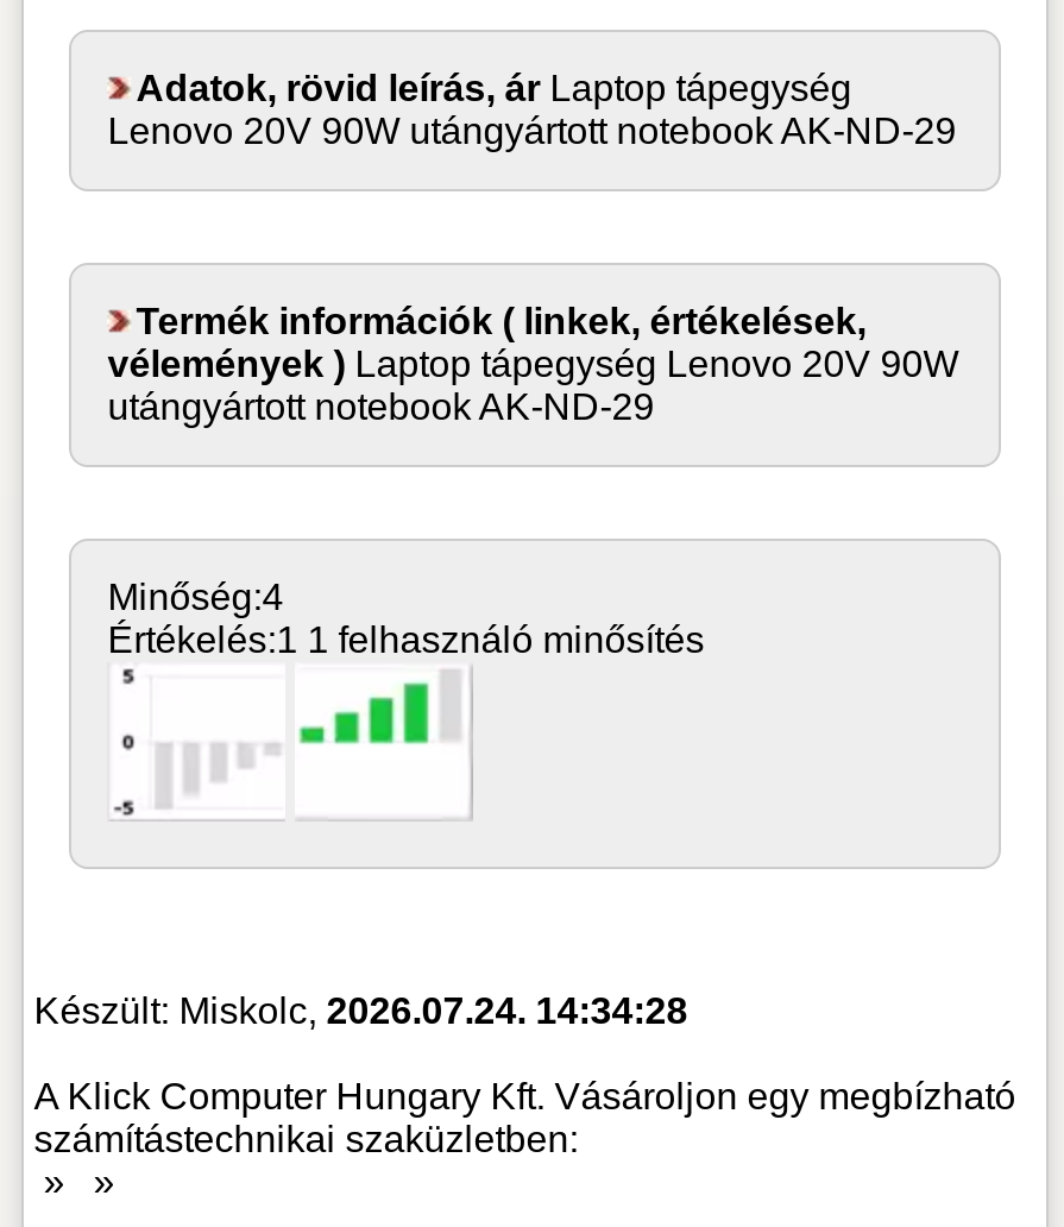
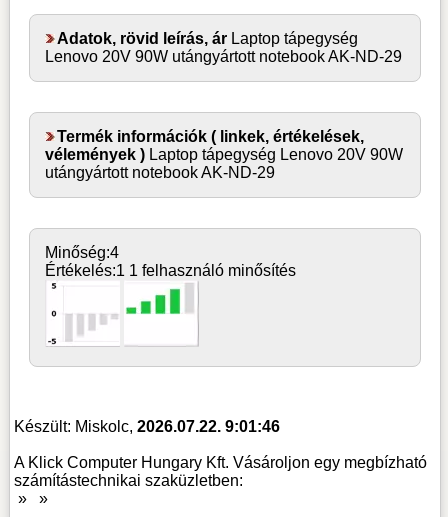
- Készült: Miskolc, 2026.07.24. 14:34:28
+ Készült: Miskolc, 2026.07.22. 9:01:46
